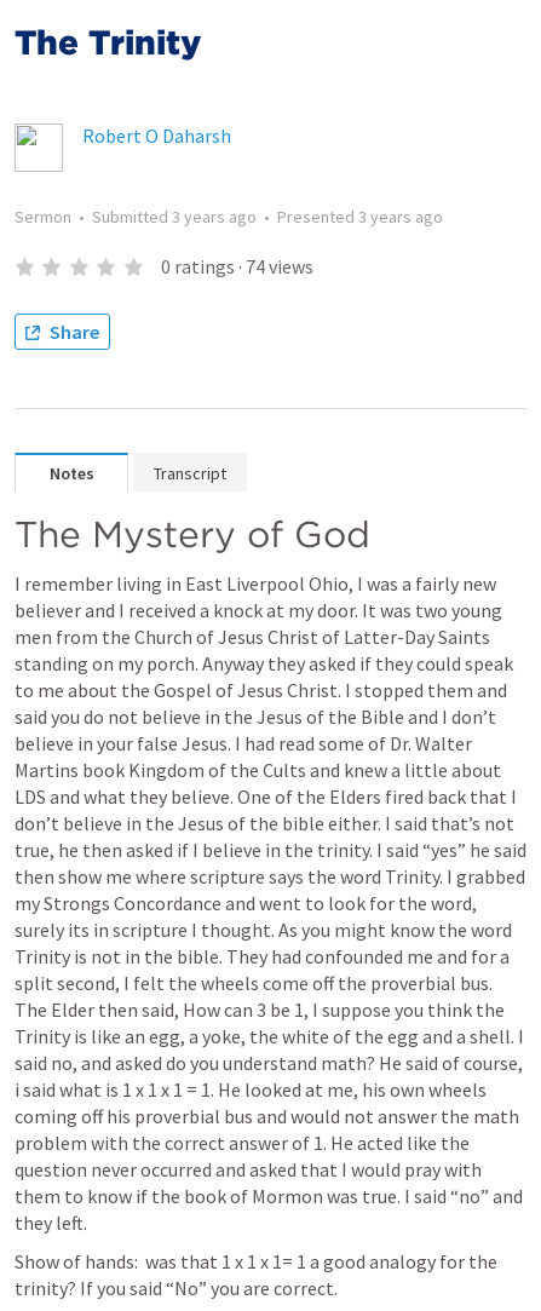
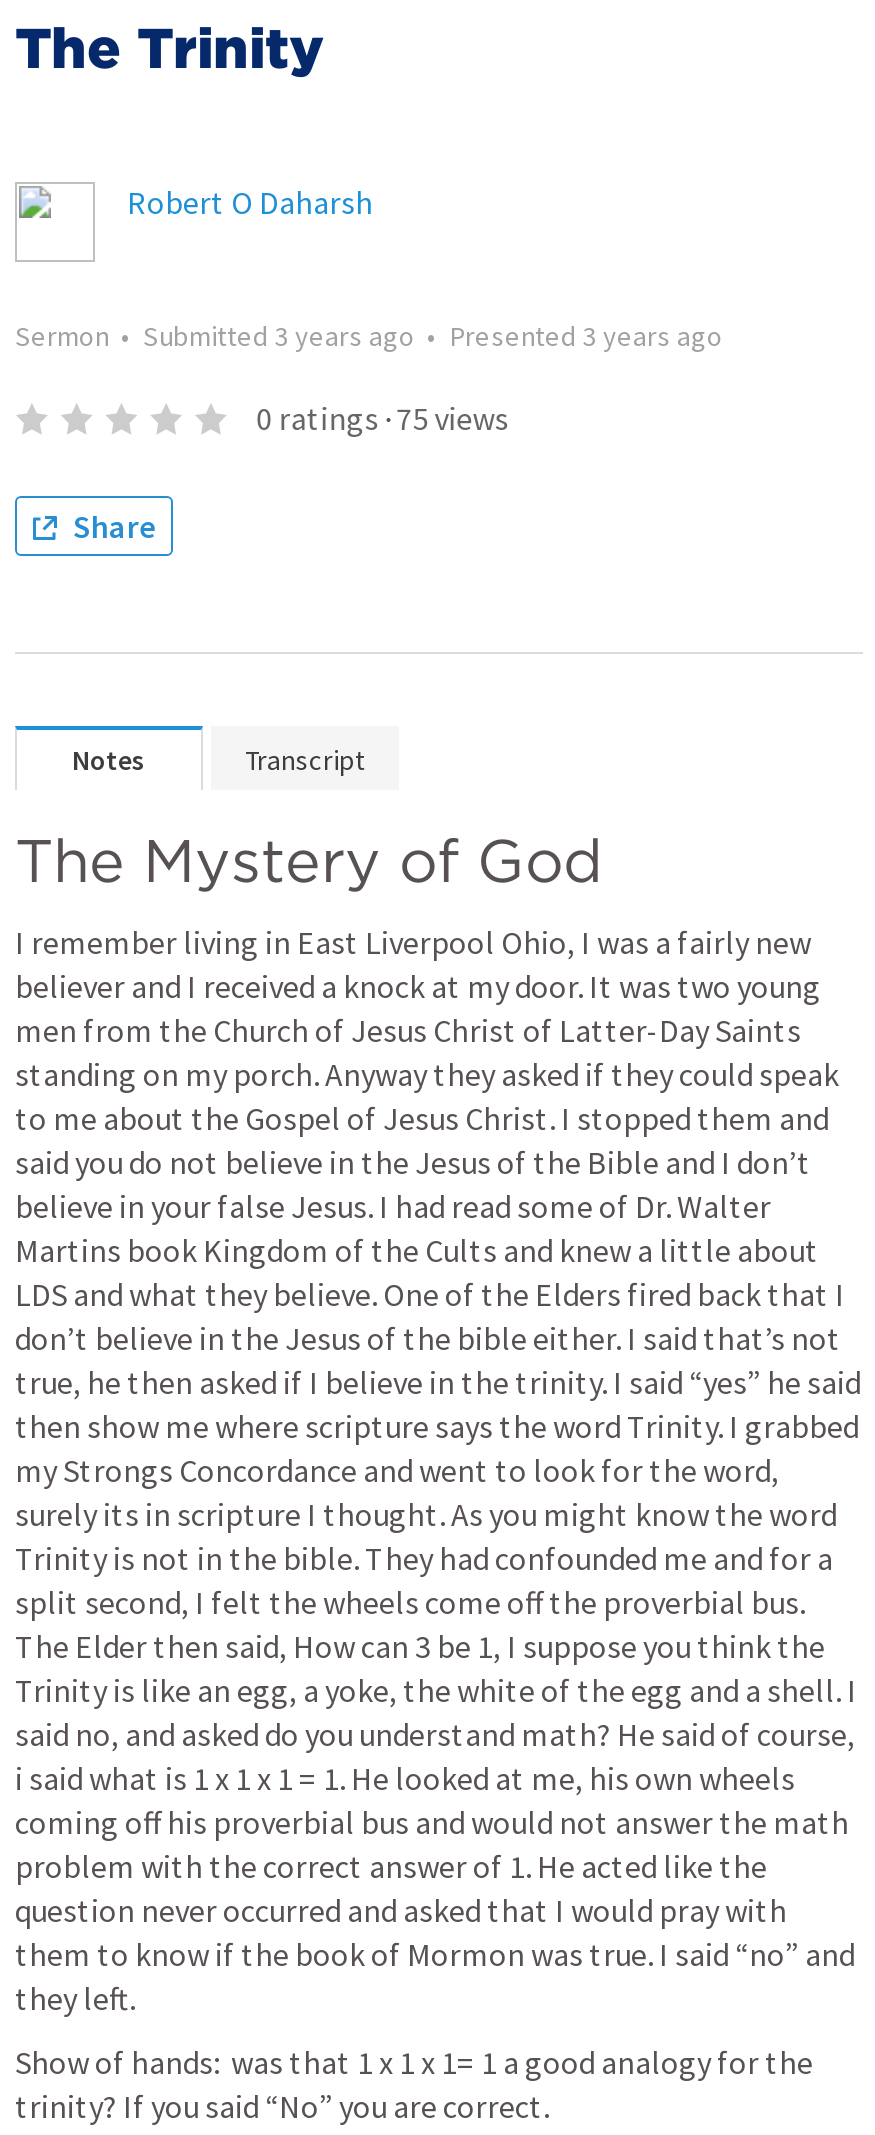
- 0 ratings · 74 views
+ 0 ratings · 75 views
